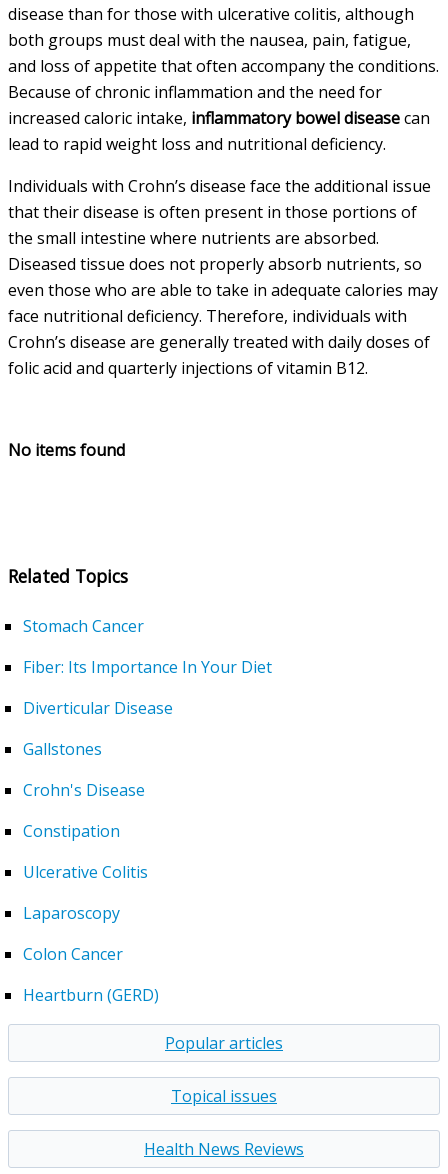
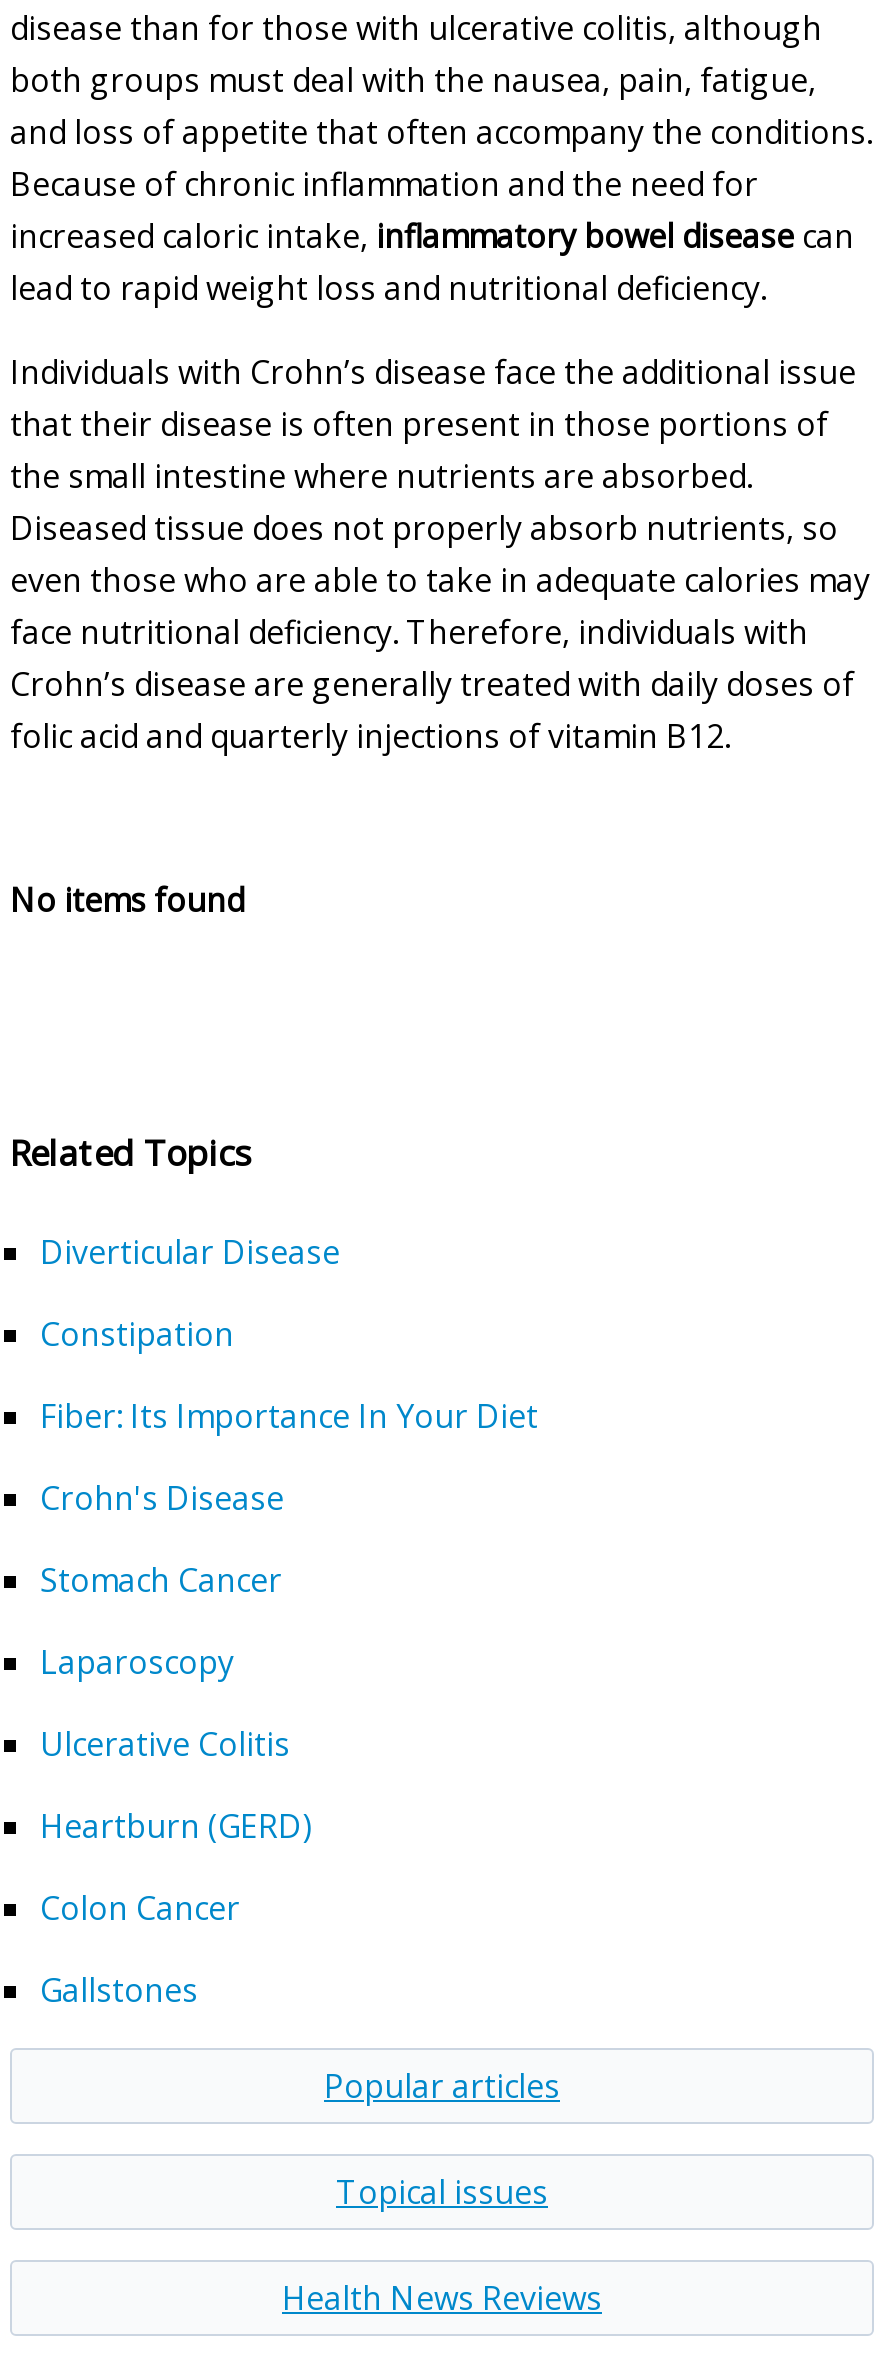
moved down: Stomach Cancer

moved up: Fiber: Its Importance In Your Diet | Diverticular Disease

moved down: Gallstones

moved up: Crohn's Disease | Constipation

moved up: Ulcerative Colitis | Laparoscopy | Colon Cancer | Heartburn (GERD)
